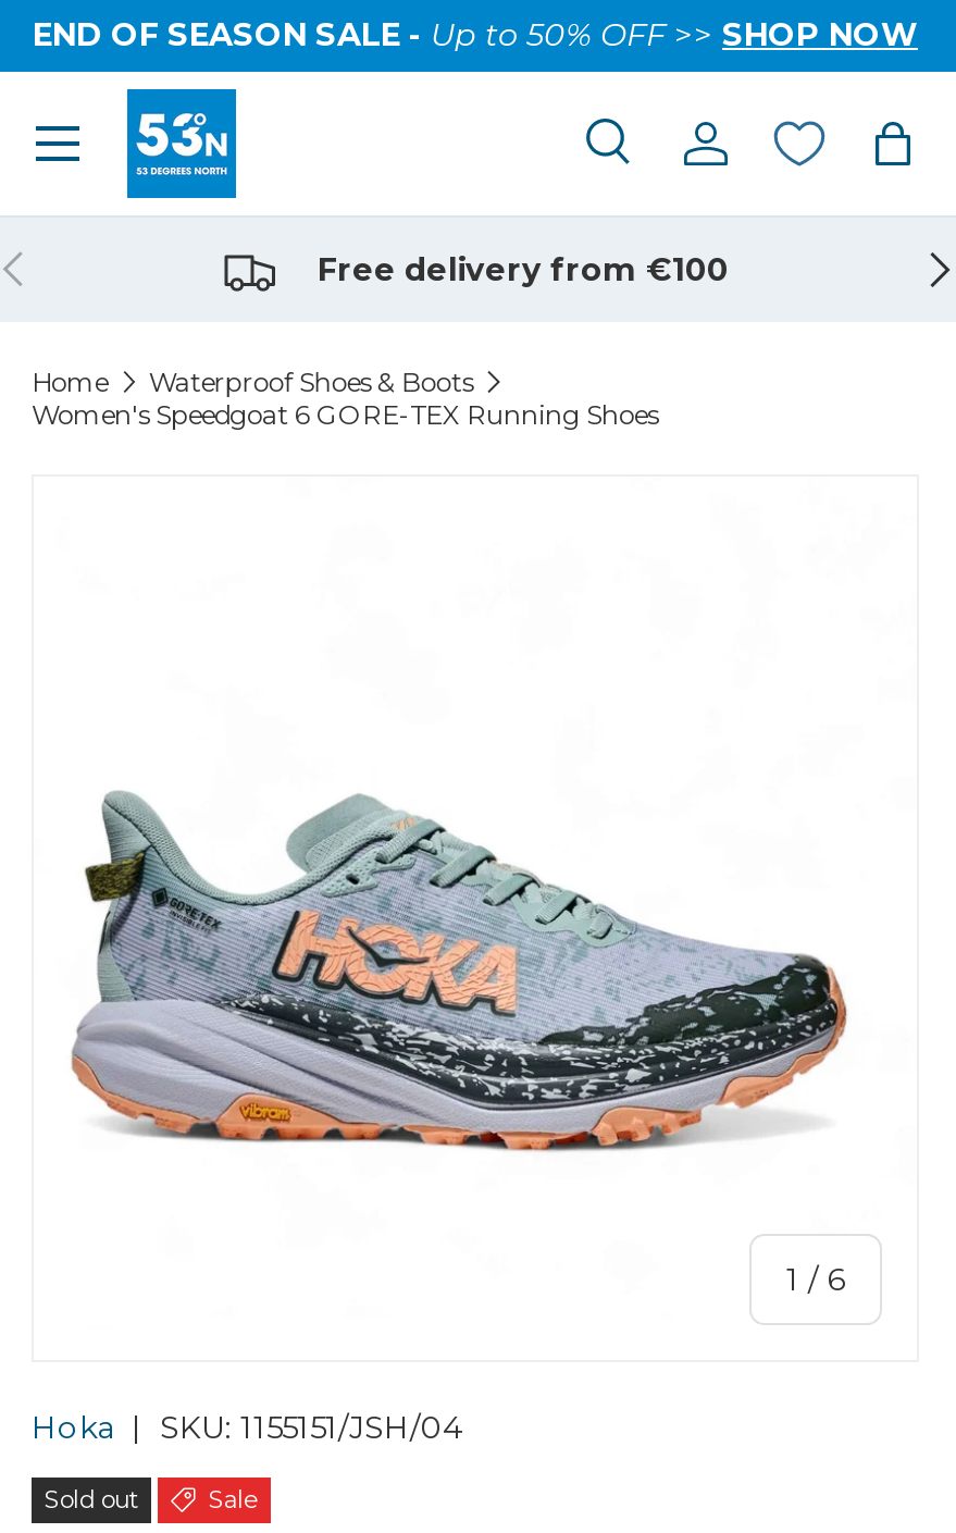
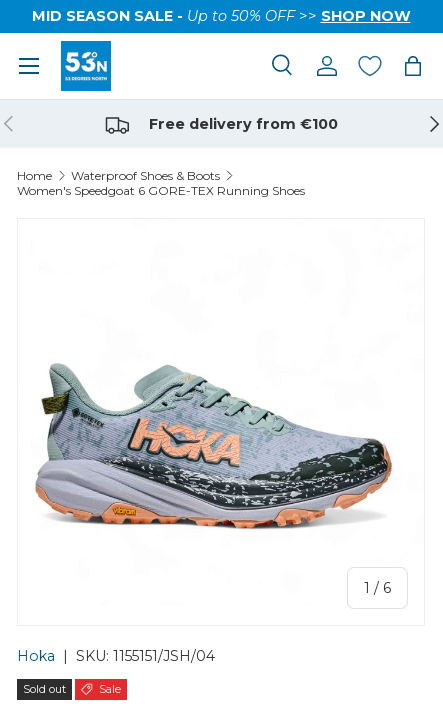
- END OF SEASON SALE - Up to 50% OFF >> SHOP NOW
+ MID SEASON SALE - Up to 50% OFF >> SHOP NOW
